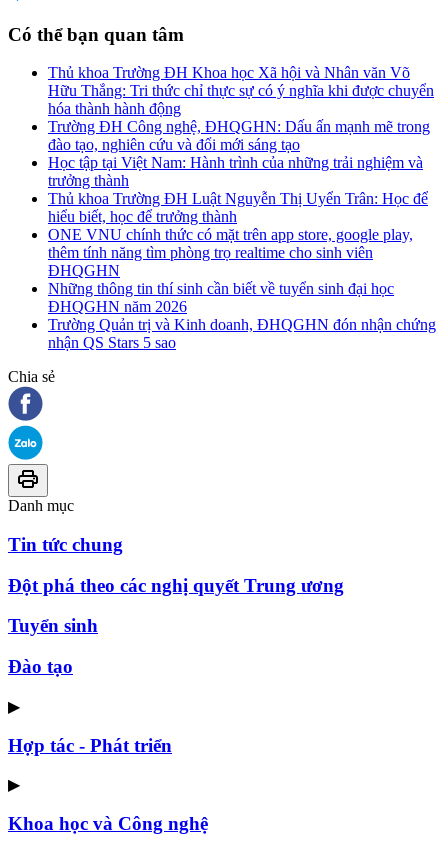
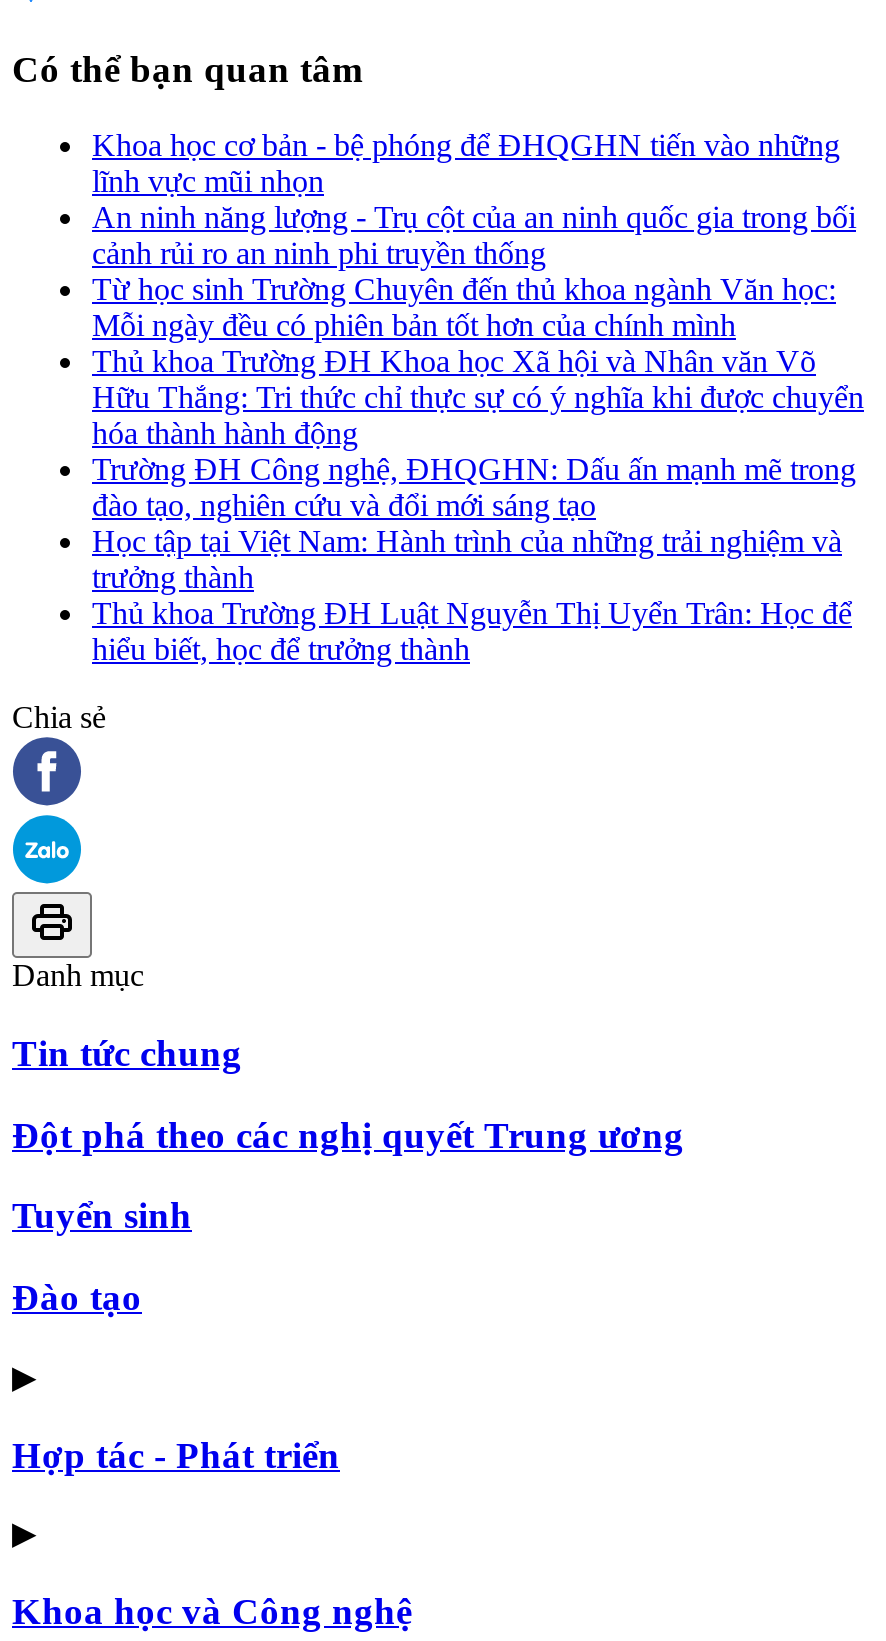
+ Khoa học cơ bản - bệ phóng để ĐHQGHN tiến vào những
+ lĩnh vực mũi nhọn
+ An ninh năng lượng - Trụ cột của an ninh quốc gia trong bối
+ cảnh rủi ro an ninh phi truyền thống
+ Từ học sinh Trường Chuyên đến thủ khoa ngành Văn học:
+ Mỗi ngày đều có phiên bản tốt hơn của chính mình

moved down: Thủ khoa Trường ĐH Khoa học Xã hội và Nhân văn Võ | Hữu Thắng: Tri thức chỉ thực sự có ý nghĩa khi được chuyển | hóa thành hành động | ... | Thủ khoa Trường ĐH Luật Nguyễn Thị Uyển Trân: Học để | hiểu biết, học để trưởng thành

- ONE VNU chính thức có mặt trên app store, google play,
- thêm tính năng tìm phòng trọ realtime cho sinh viên
- ĐHQGHN
- Những thông tin thí sinh cần biết về tuyển sinh đại học
- ĐHQGHN năm 2026
- Trường Quản trị và Kinh doanh, ĐHQGHN đón nhận chứng
- nhận QS Stars 5 sao
